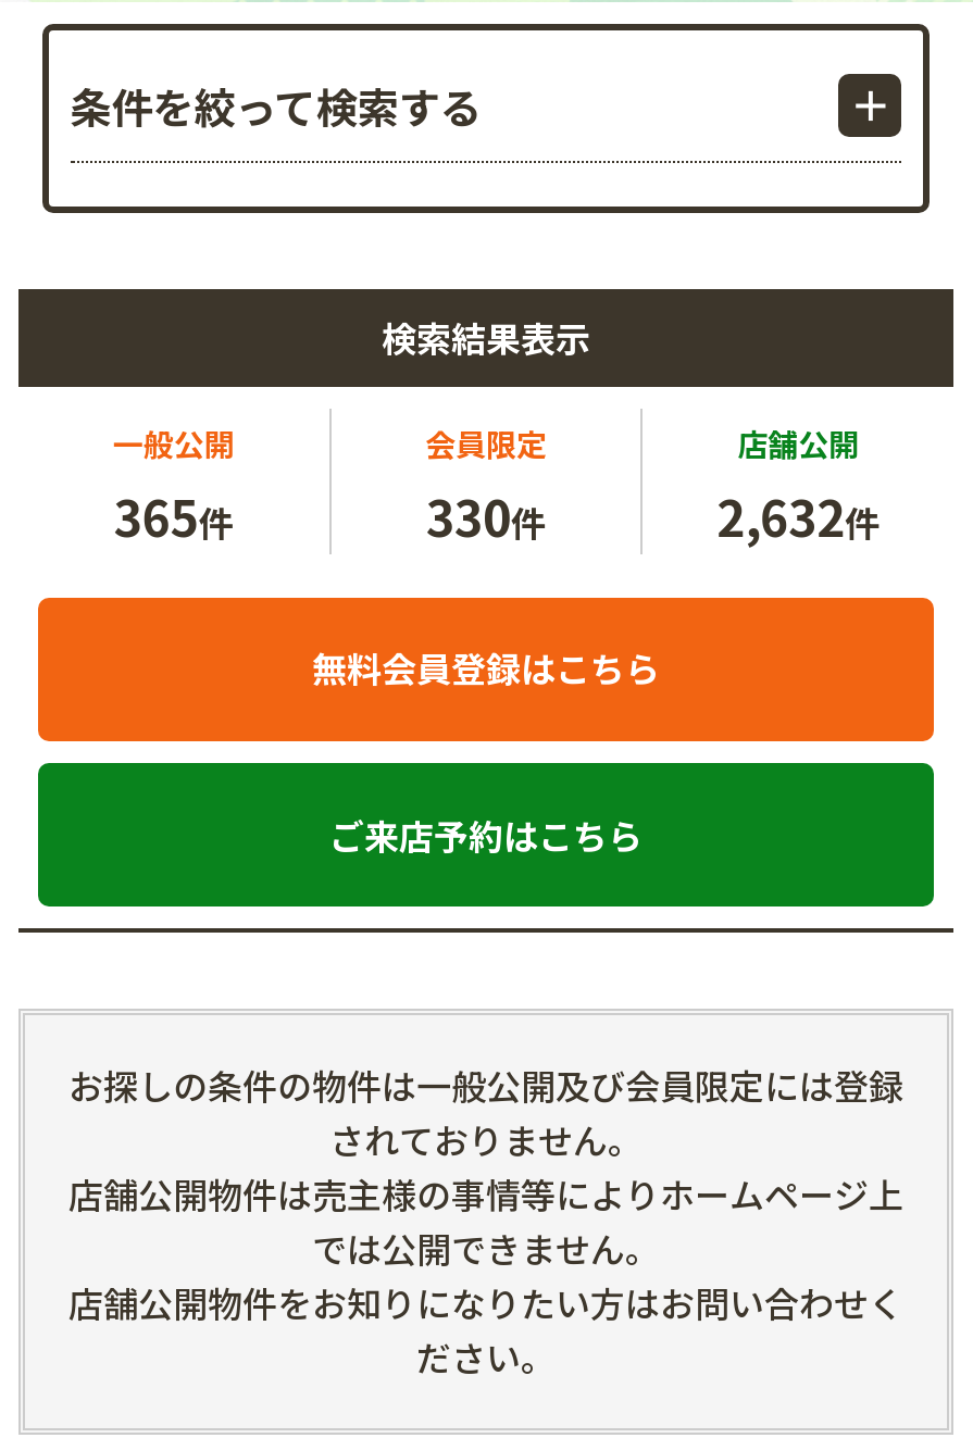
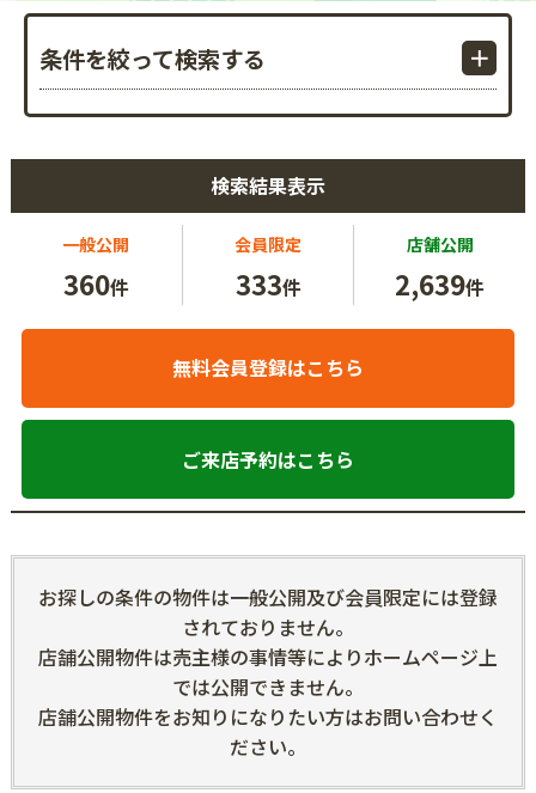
- 365件
+ 360件

- 330件
+ 333件

- 2,632件
+ 2,639件
